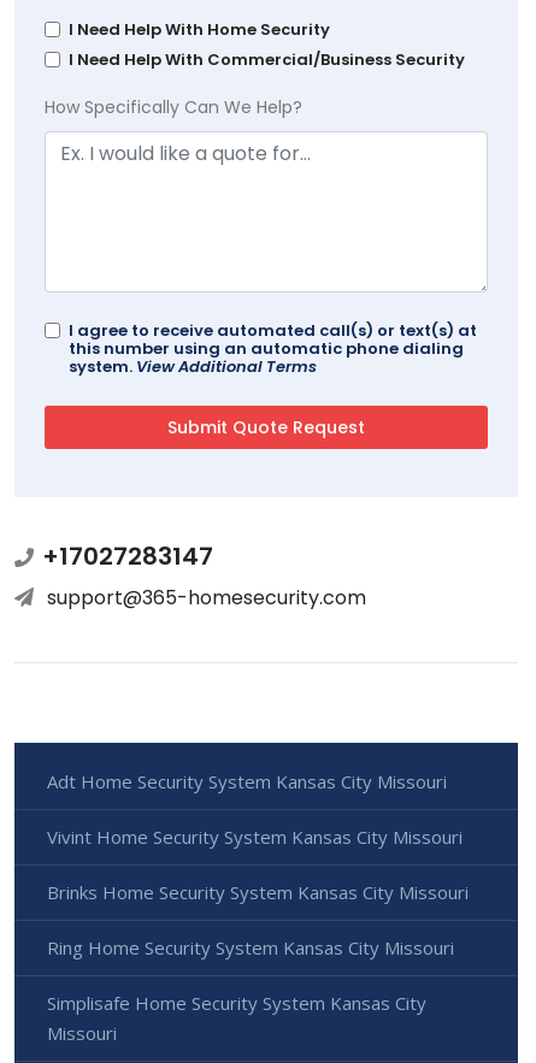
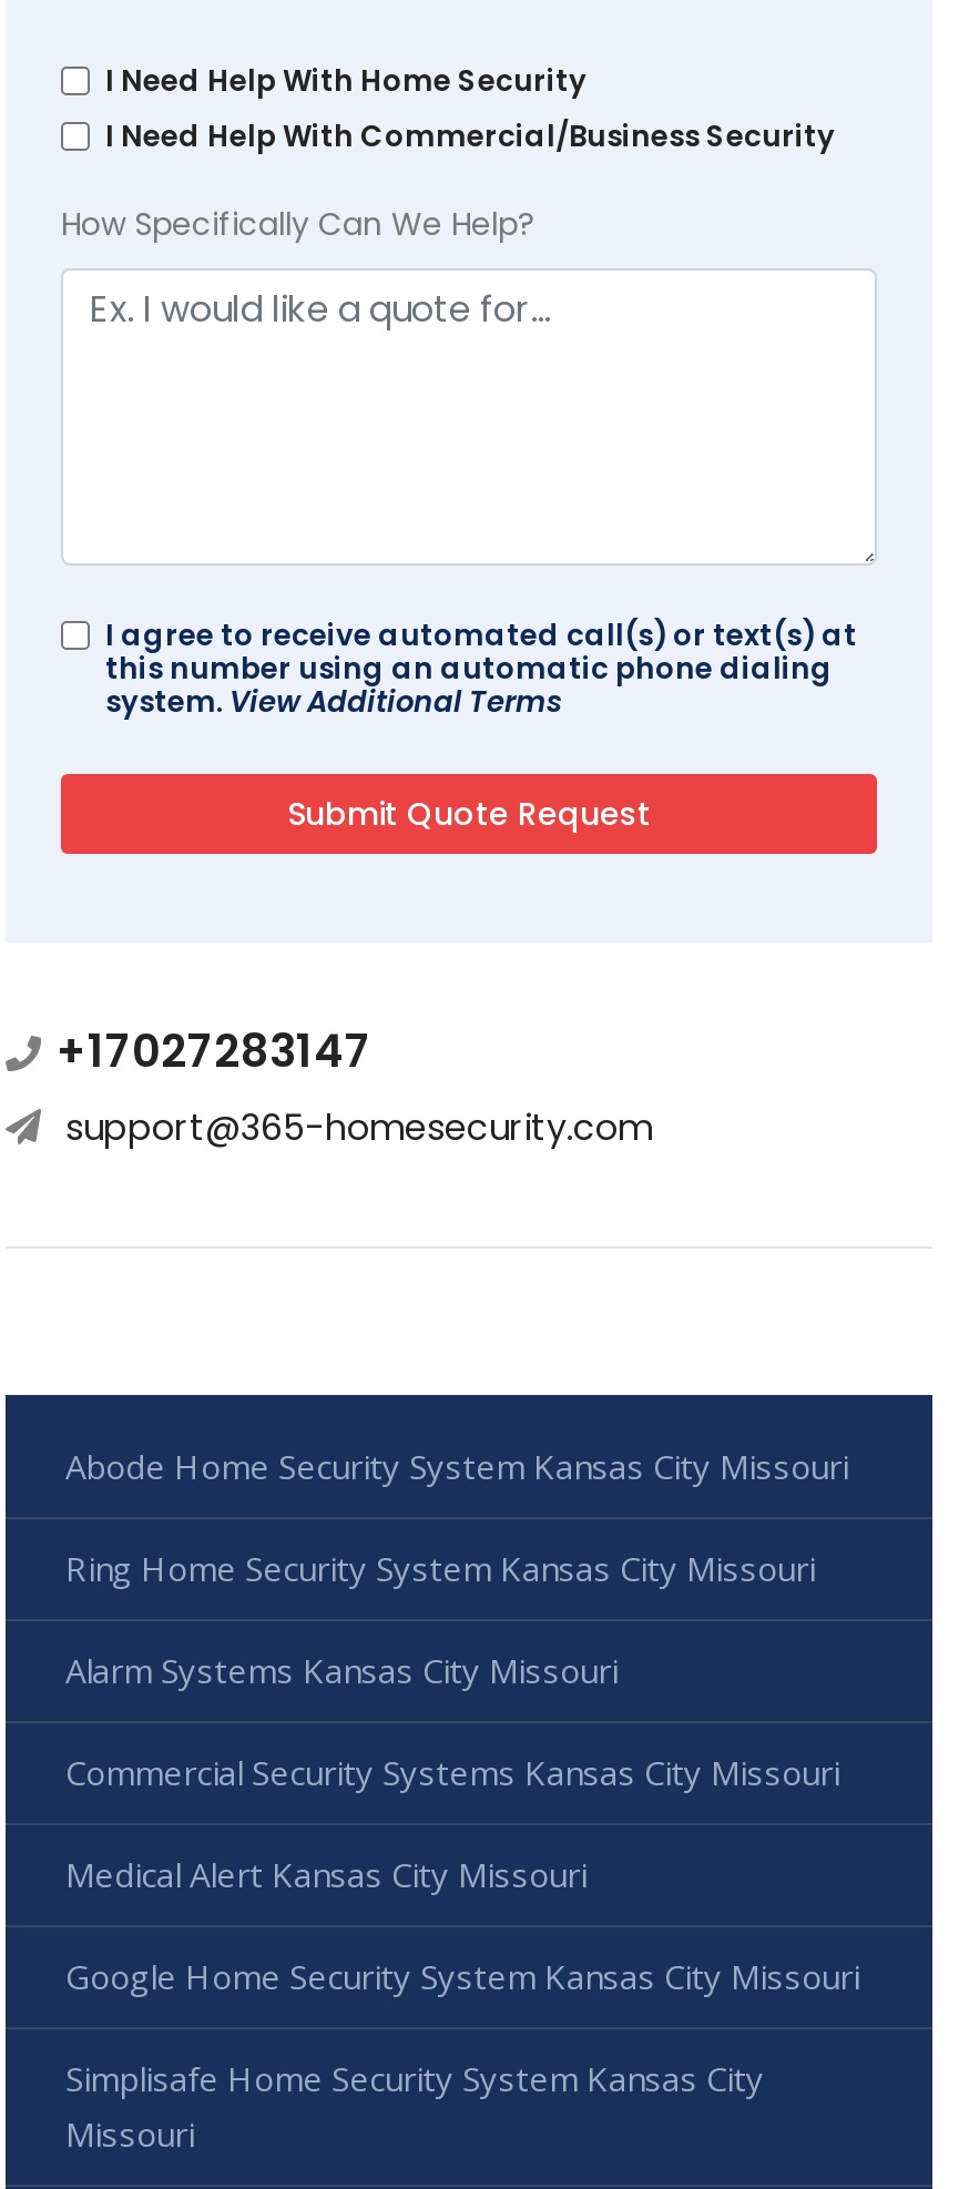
- Adt Home Security System Kansas City Missouri
- Vivint Home Security System Kansas City Missouri
- Brinks Home Security System Kansas City Missouri
+ Abode Home Security System Kansas City Missouri

moved up: Ring Home Security System Kansas City Missouri

+ Alarm Systems Kansas City Missouri
+ Commercial Security Systems Kansas City Missouri
+ Medical Alert Kansas City Missouri
+ Google Home Security System Kansas City Missouri
